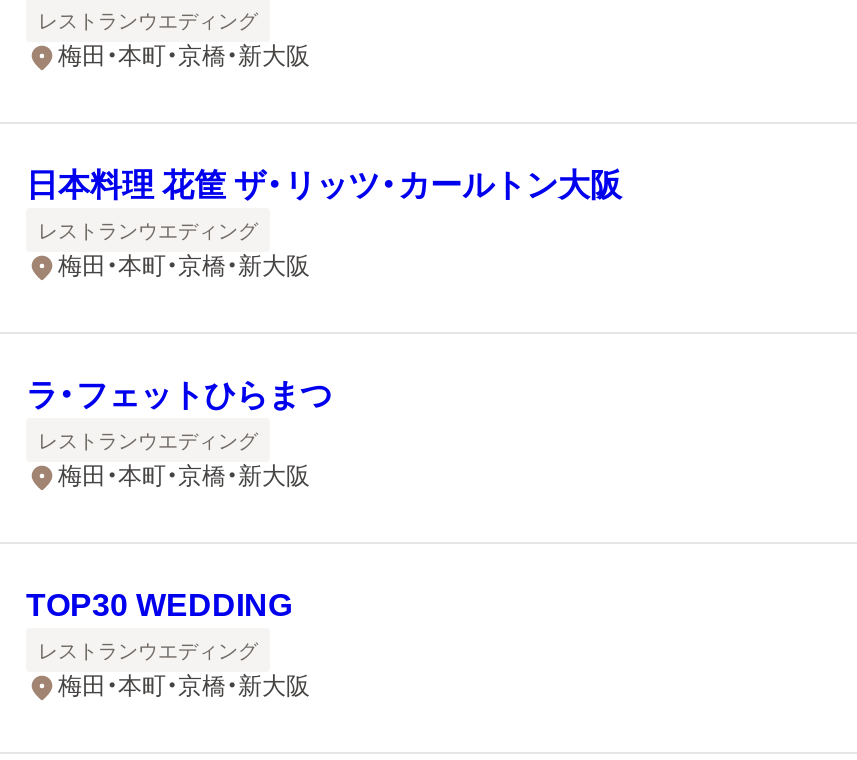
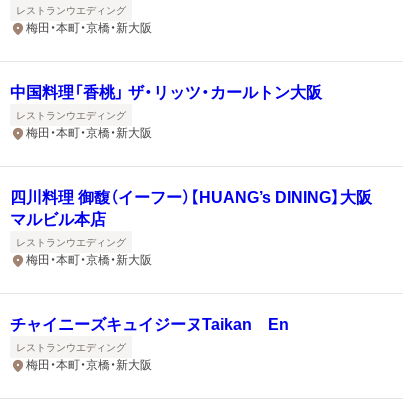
- 日本料理 花筐 ザ・リッツ・カールトン大阪
+ 中国料理「香桃」 ザ・リッツ・カールトン大阪

- ラ・フェットひらまつ
+ 四川料理 御馥（イーフー）【HUANG’s DINING】大阪
+ マルビル本店

- TOP30 WEDDING
+ チャイニーズキュイジーヌTaikan En
